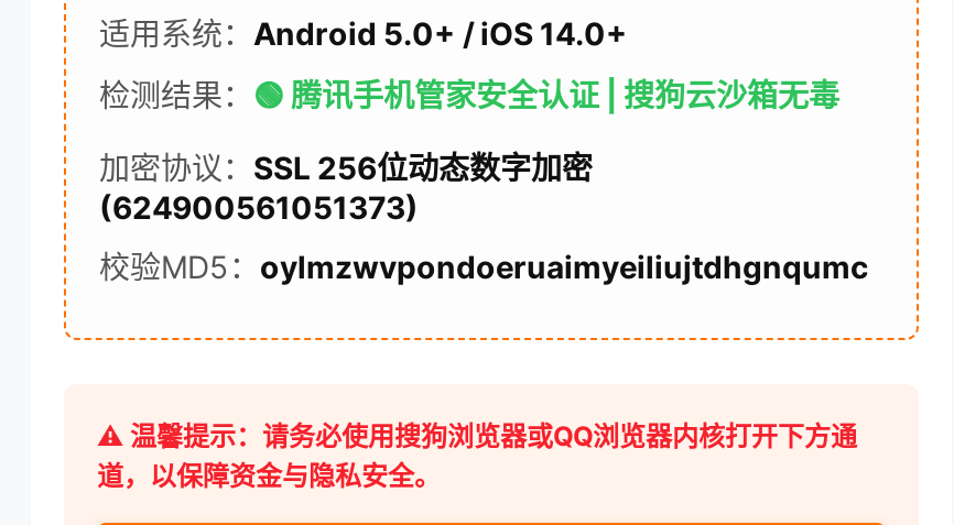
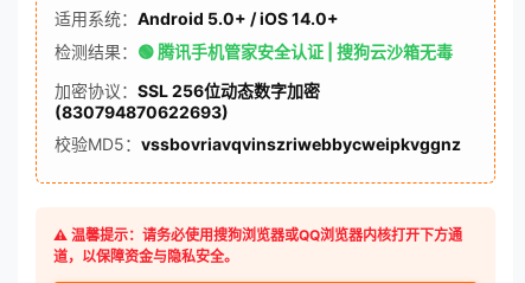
- (624900561051373)
+ (830794870622693)

- 校验MD5：oylmzwvpondoeruaimyeiliujtdhgnqumc
+ 校验MD5：vssbovriavqvinszriwebbycweipkvggnz
